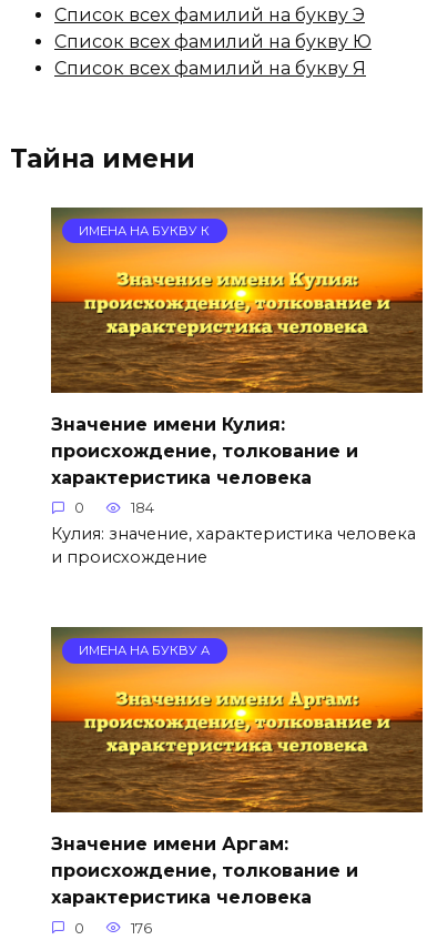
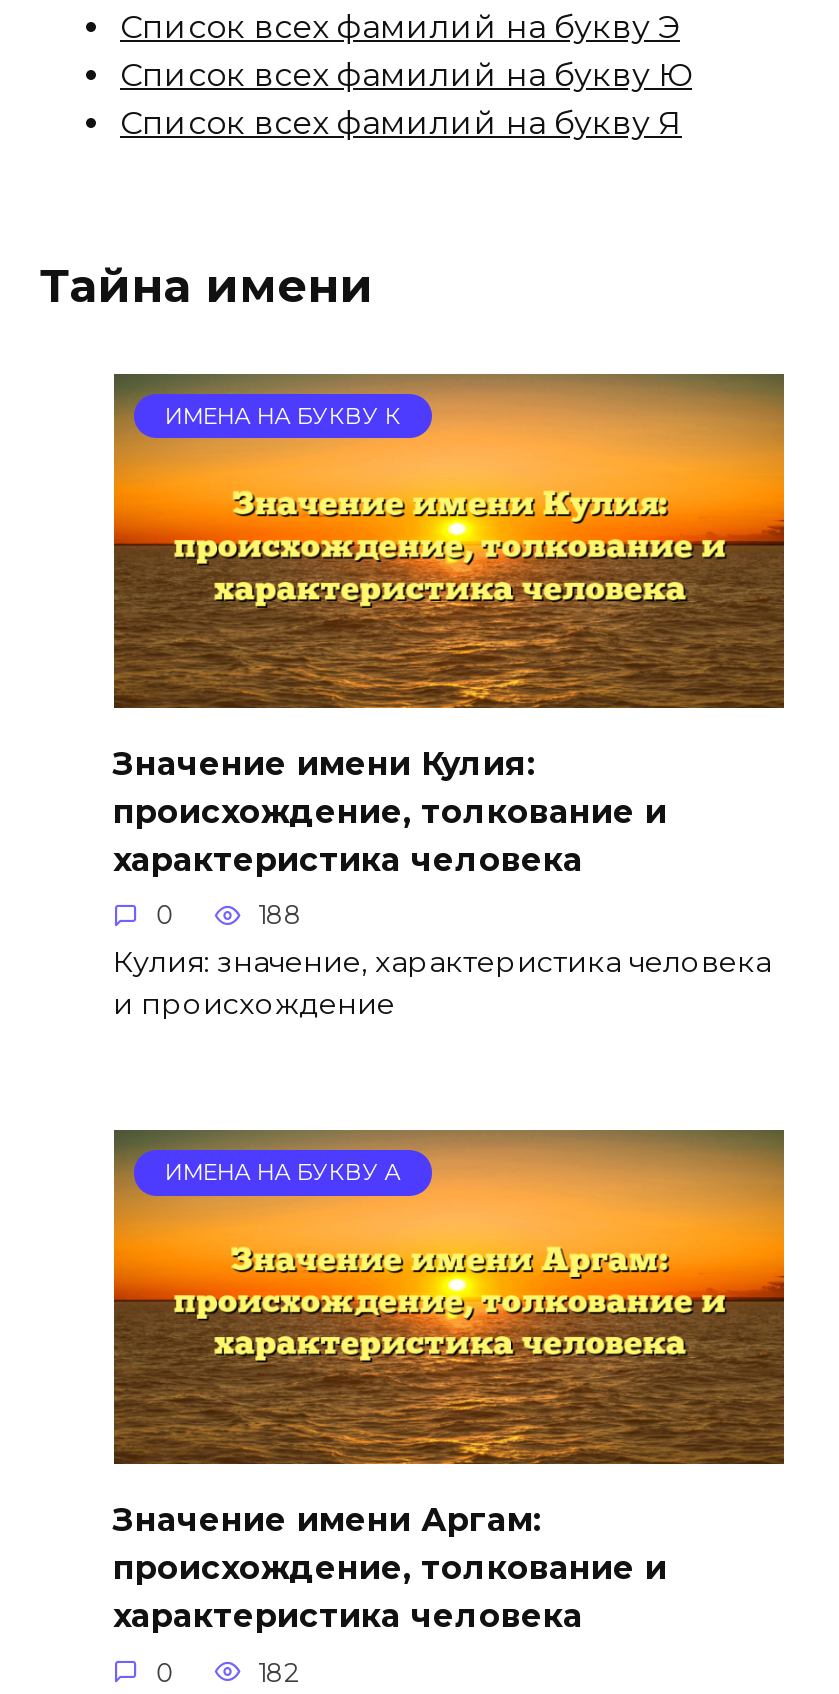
- 184
+ 188

- 176
+ 182
